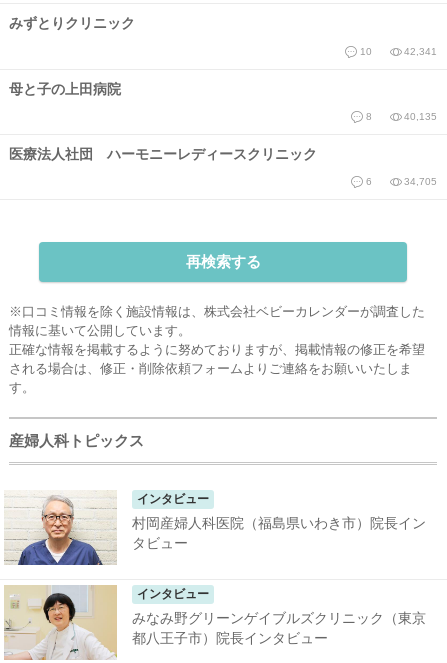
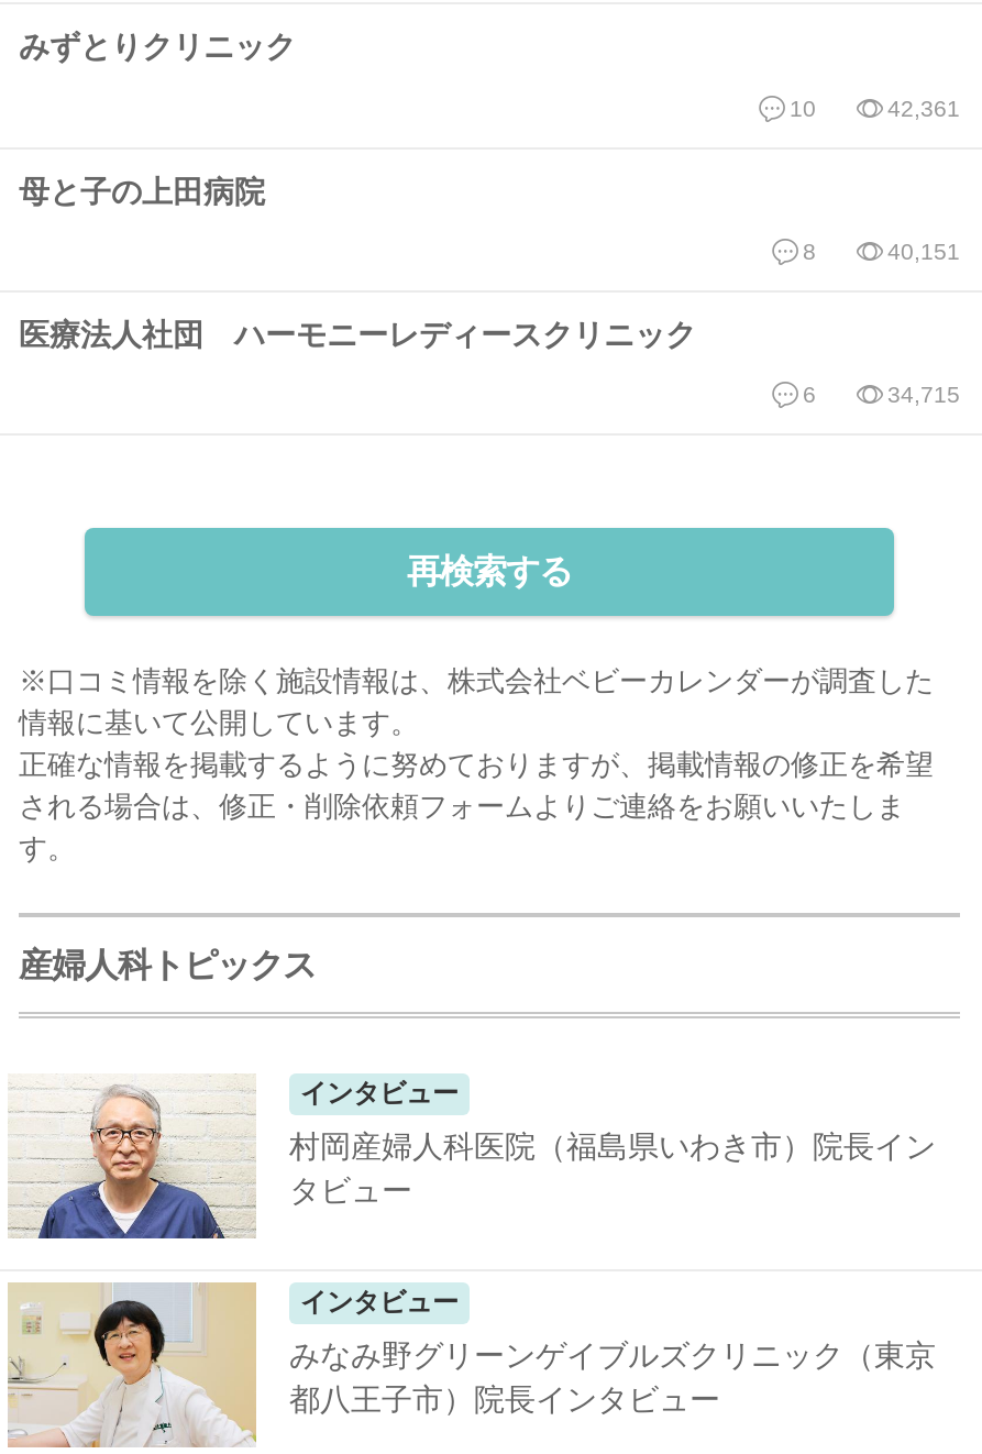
- 42,341
+ 42,361

- 40,135
+ 40,151

- 34,705
+ 34,715
